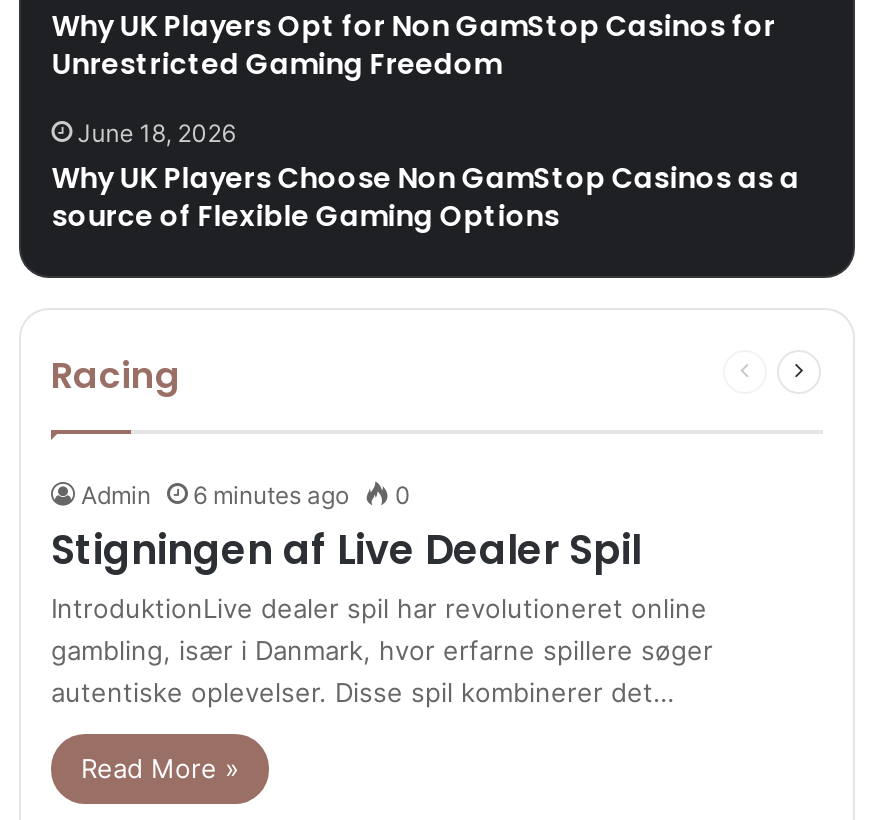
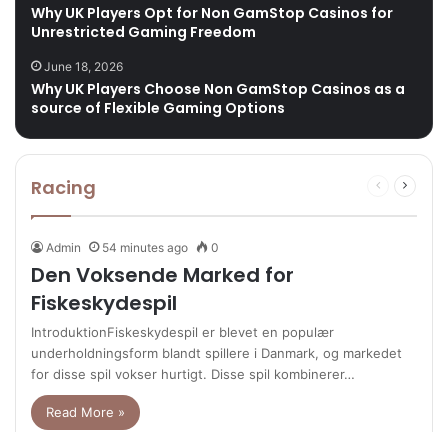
- Admin 6 minutes ago 0
+ Admin 54 minutes ago 0

- Stigningen af Live Dealer Spil
- IntroduktionLive dealer spil har revolutioneret online
- gambling, især i Danmark, hvor erfarne spillere søger
- autentiske oplevelser. Disse spil kombinerer det…
+ Den Voksende Marked for
+ Fiskeskydespil
+ IntroduktionFiskeskydespil er blevet en populær
+ underholdningsform blandt spillere i Danmark, og markedet
+ for disse spil vokser hurtigt. Disse spil kombinerer…
